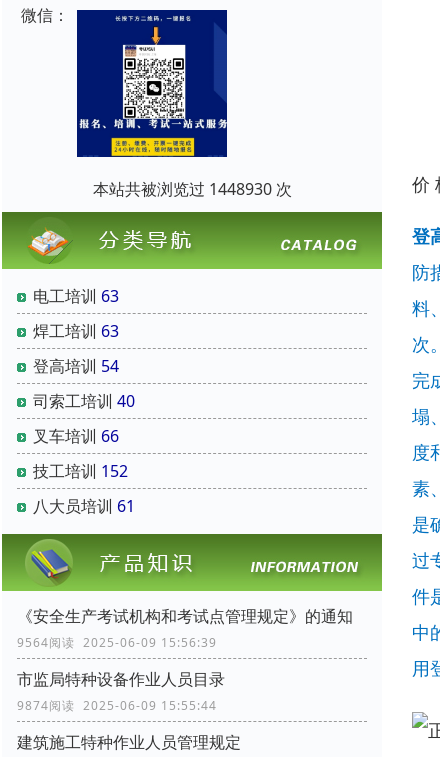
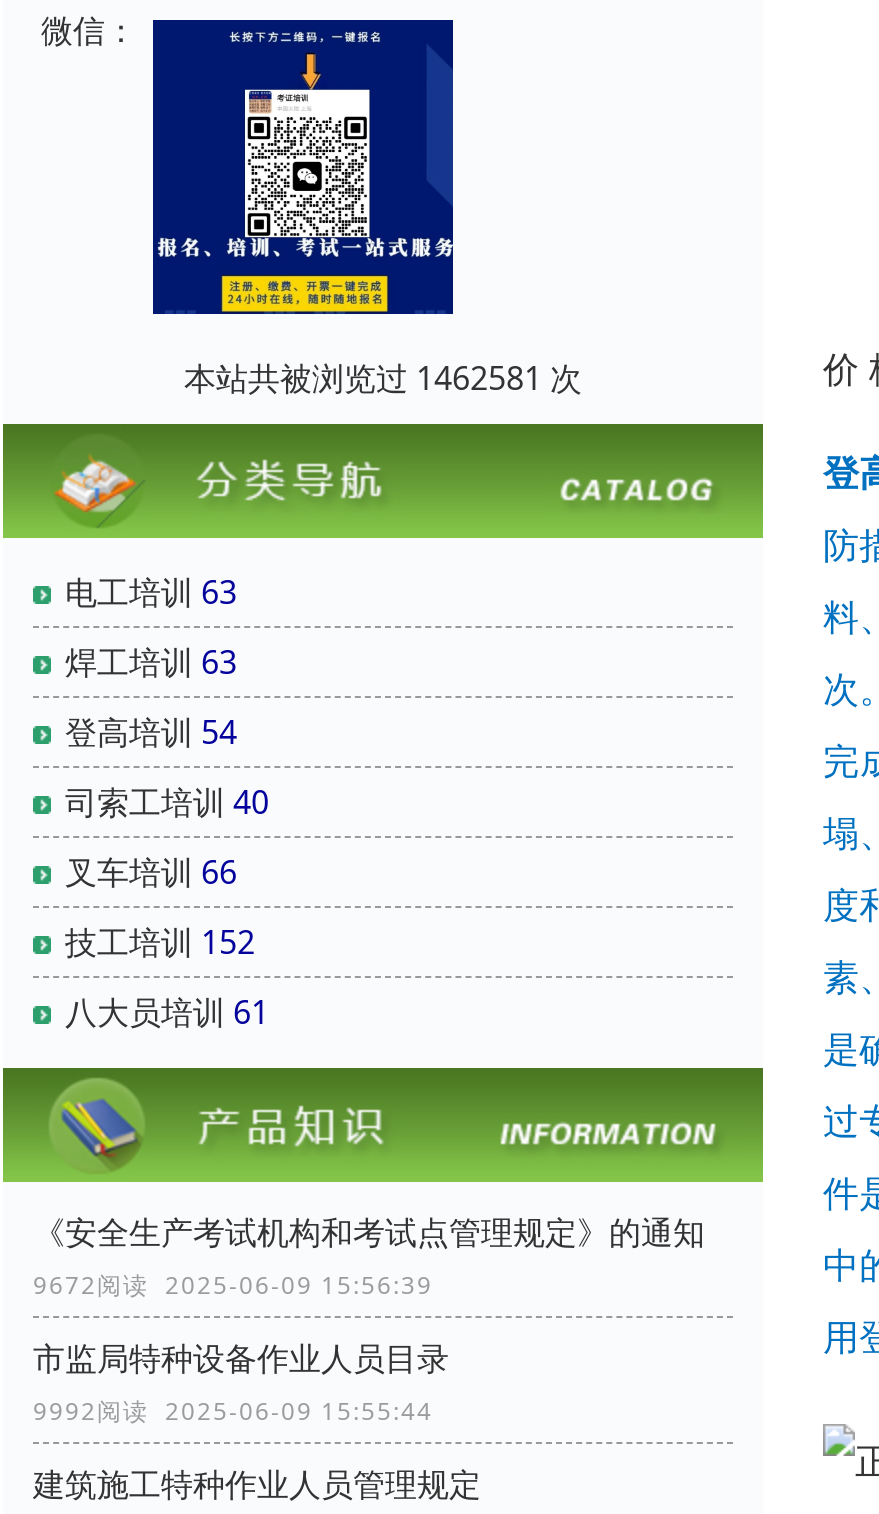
- 本站共被浏览过 1448930 次
+ 本站共被浏览过 1462581 次

- 9564阅读 2025-06-09 15:56:39
+ 9672阅读 2025-06-09 15:56:39

- 9874阅读 2025-06-09 15:55:44
+ 9992阅读 2025-06-09 15:55:44
